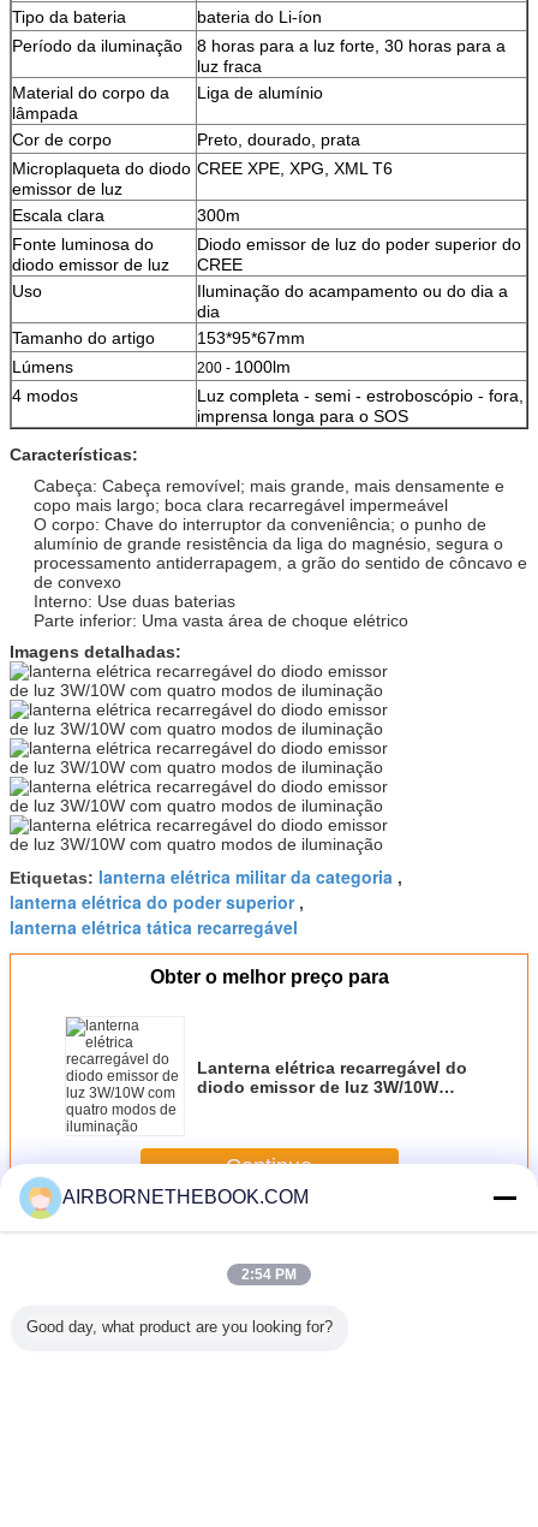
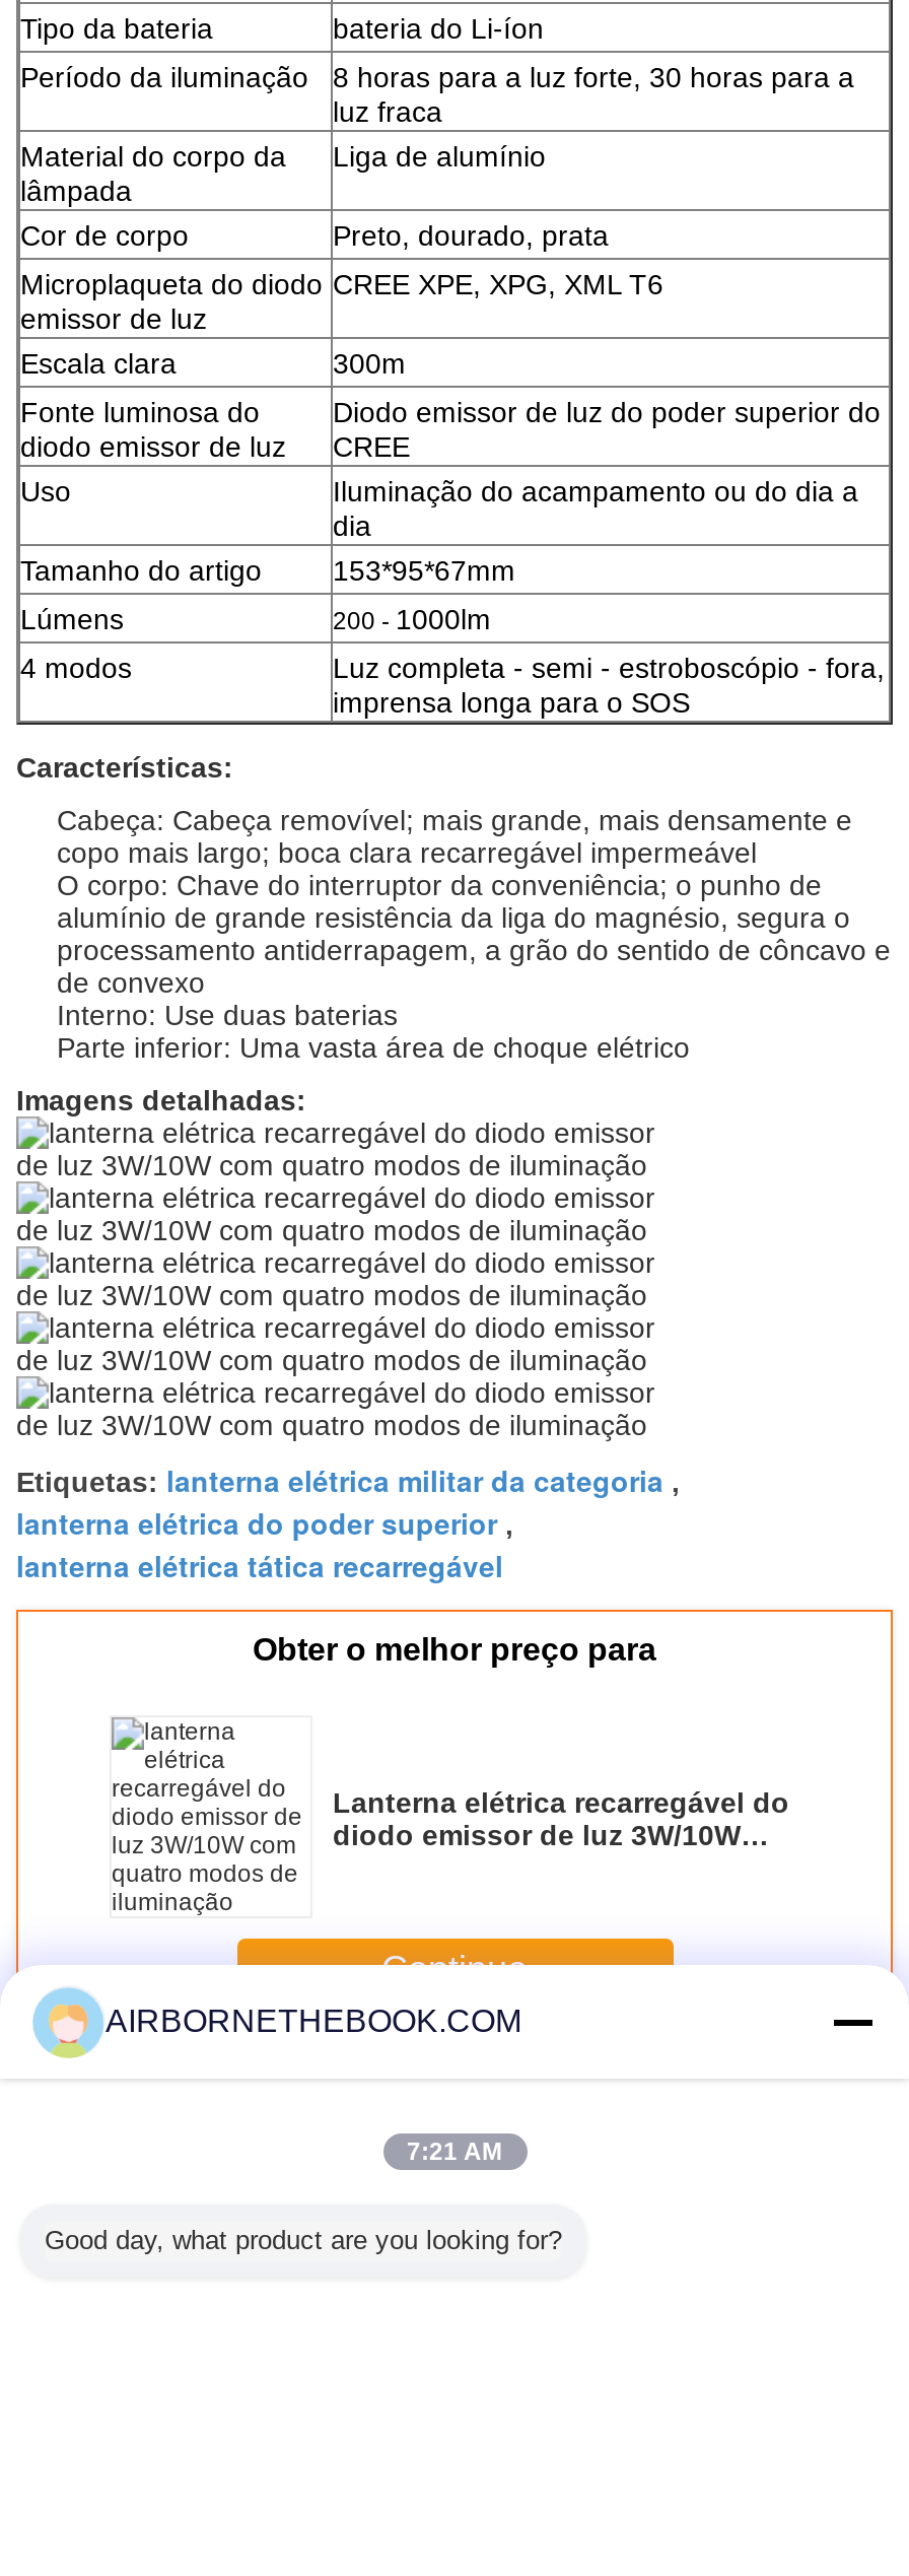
- 2:54 PM
+ 7:21 AM
